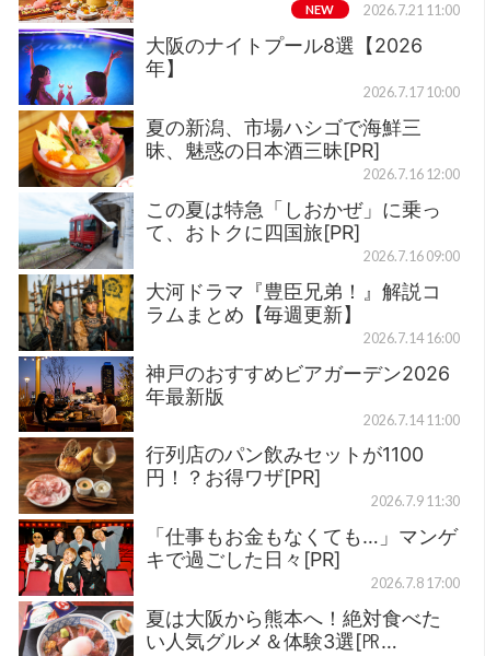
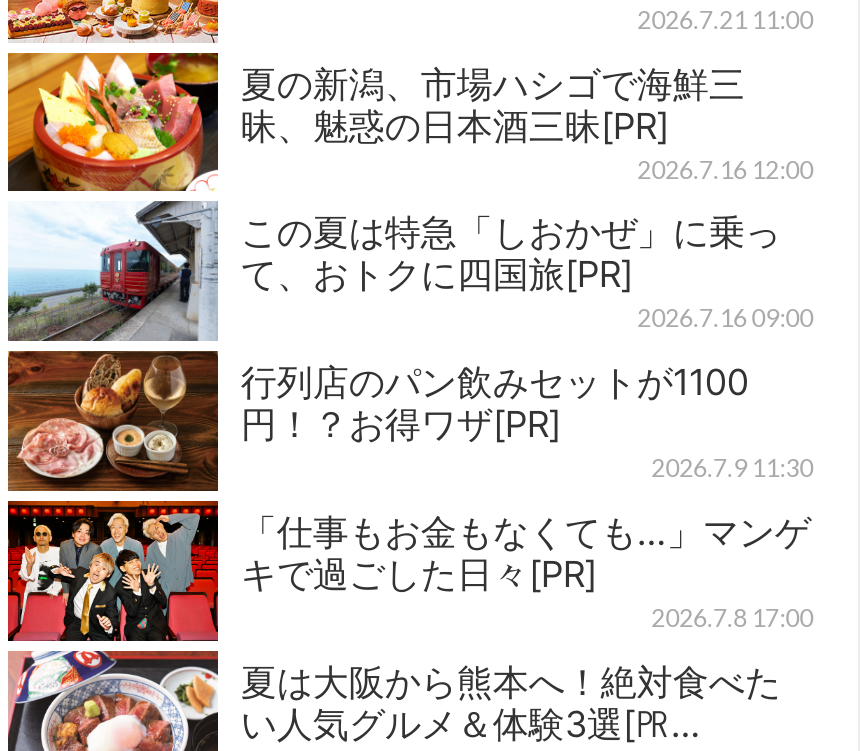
- NEW

- [image]
- 大阪のナイトプール8選【2026
- 年】
- 2026.7.17 10:00

- [image]
- 大河ドラマ『豊臣兄弟！』解説コ
- ラムまとめ【毎週更新】
- 2026.7.14 16:00
- 神戸のおすすめビアガーデン2026
- 年最新版
- 2026.7.14 11:00
